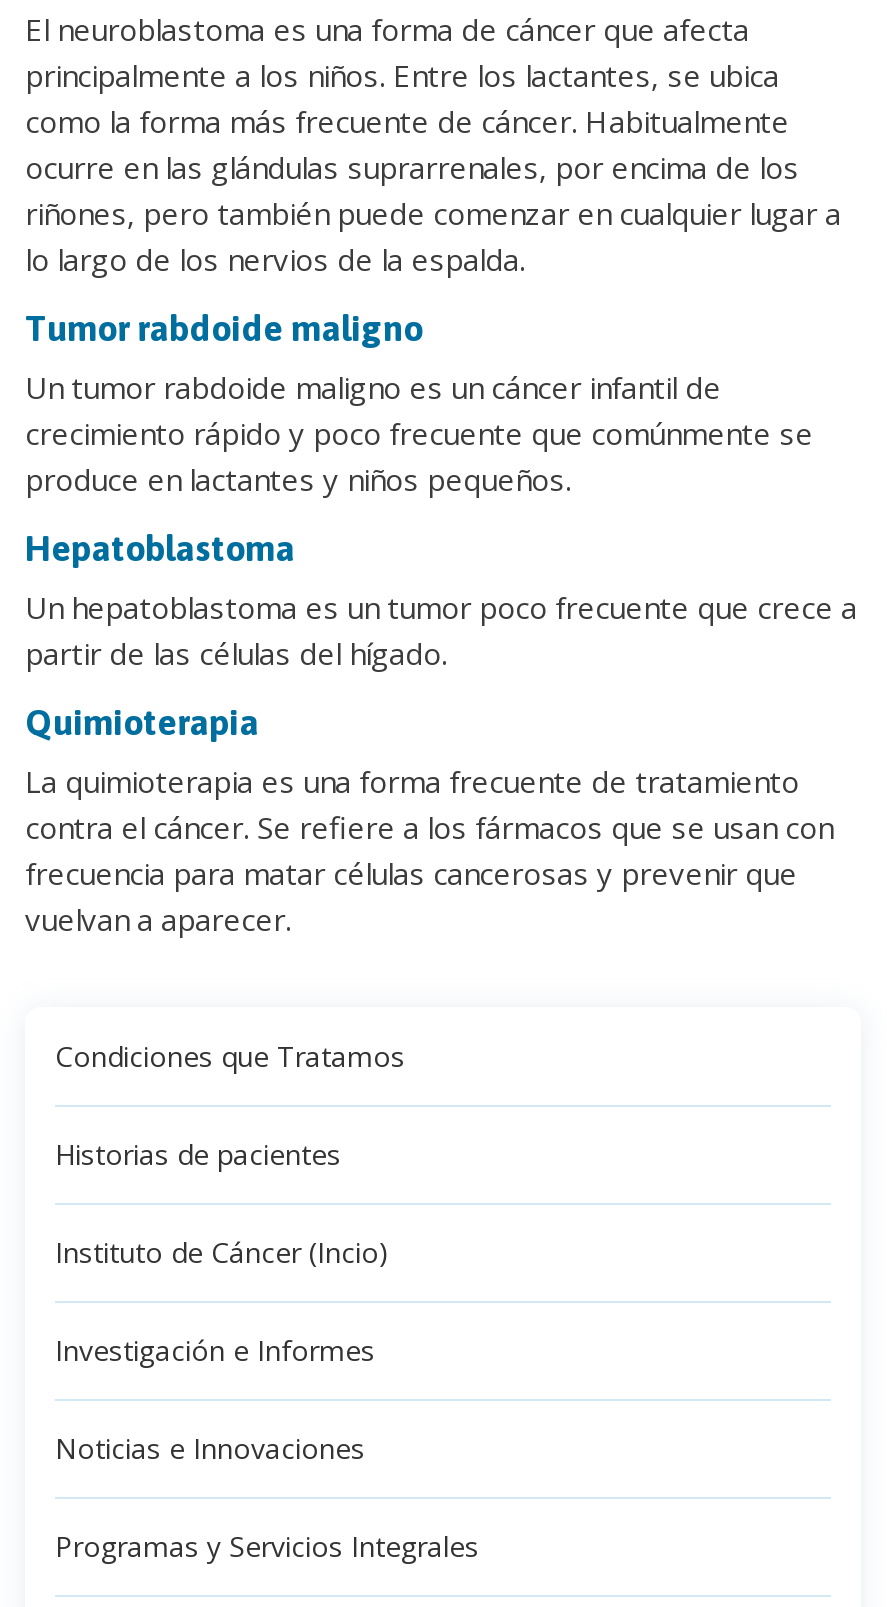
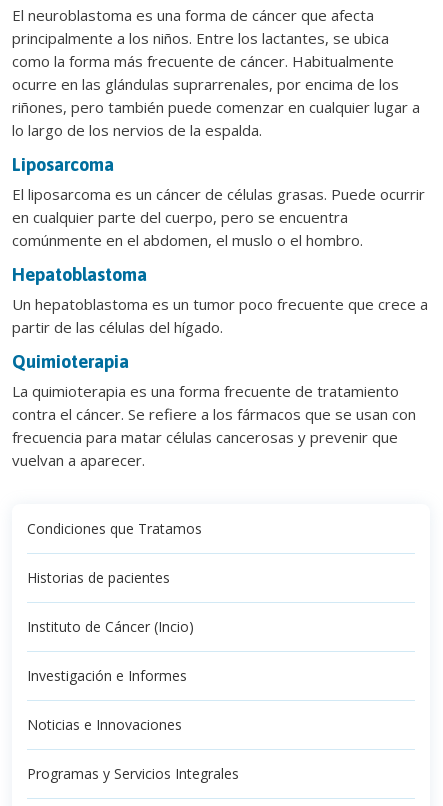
- Tumor rabdoide maligno
- Un tumor rabdoide maligno es un cáncer infantil de
- crecimiento rápido y poco frecuente que comúnmente se
- produce en lactantes y niños pequeños.
+ Liposarcoma
+ El liposarcoma es un cáncer de células grasas. Puede ocurrir
+ en cualquier parte del cuerpo, pero se encuentra
+ comúnmente en el abdomen, el muslo o el hombro.
